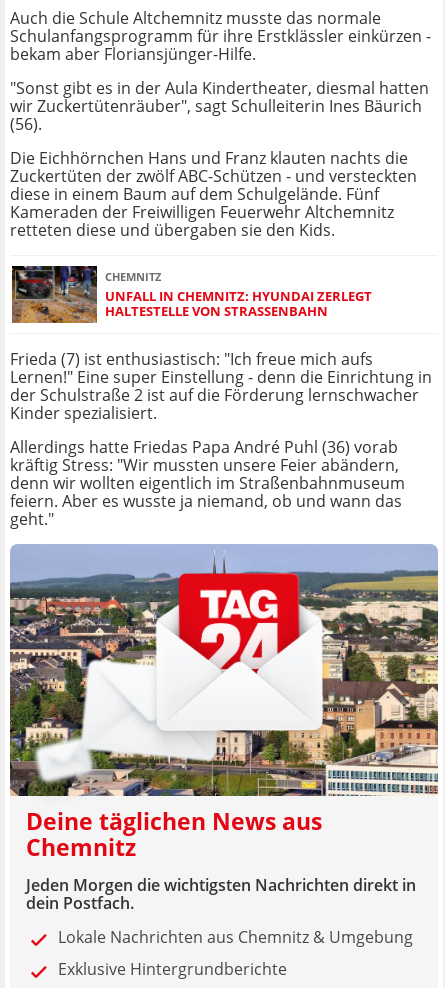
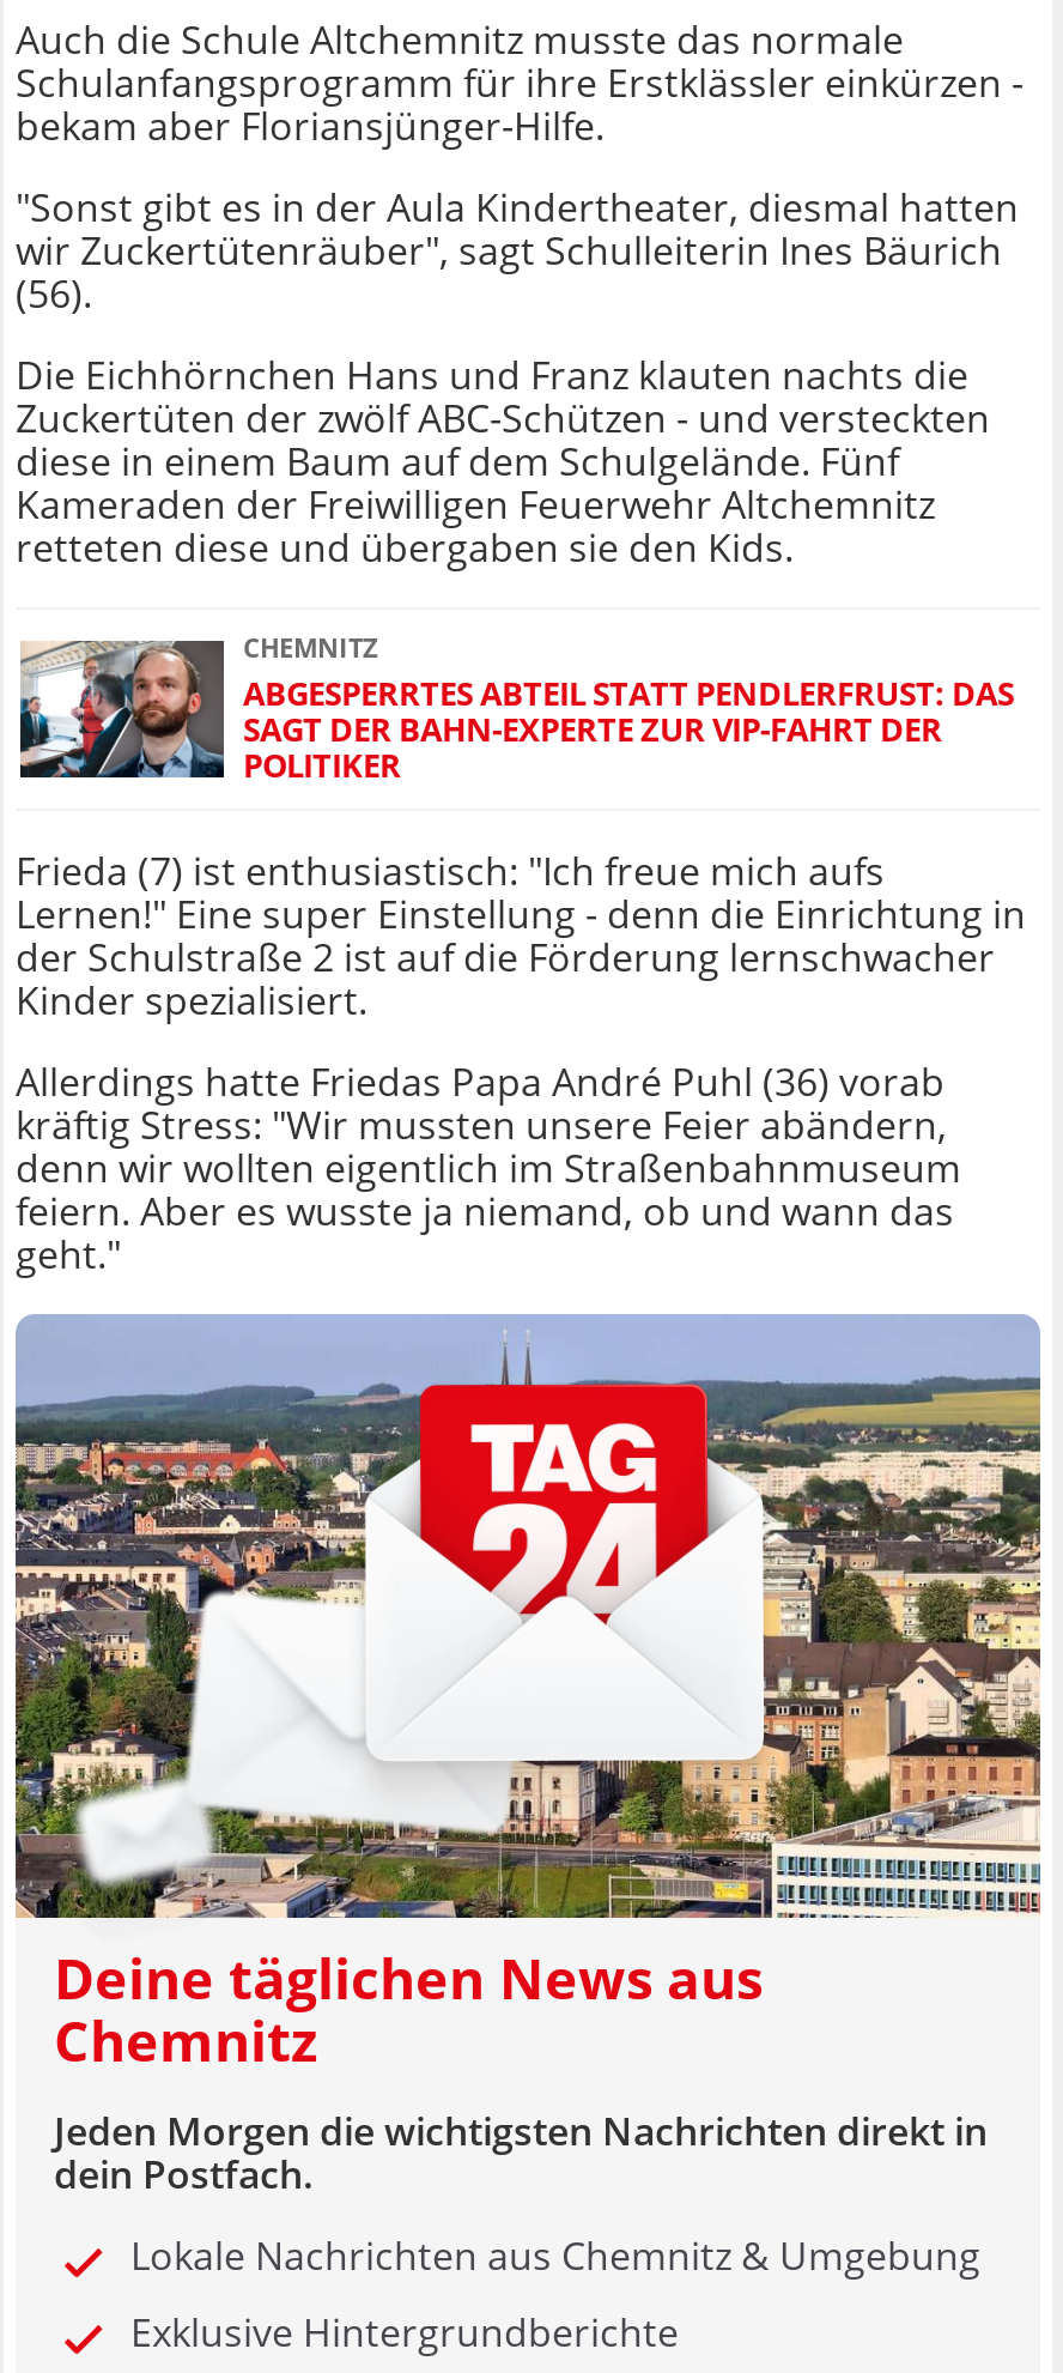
- [image]
- UNFALL IN CHEMNITZ: HYUNDAI ZERLEGT
- HALTESTELLE VON STRASSENBAHN
+ [image]
+ ABGESPERRTES ABTEIL STATT PENDLERFRUST: DAS
+ SAGT DER BAHN-EXPERTE ZUR VIP-FAHRT DER
+ POLITIKER
